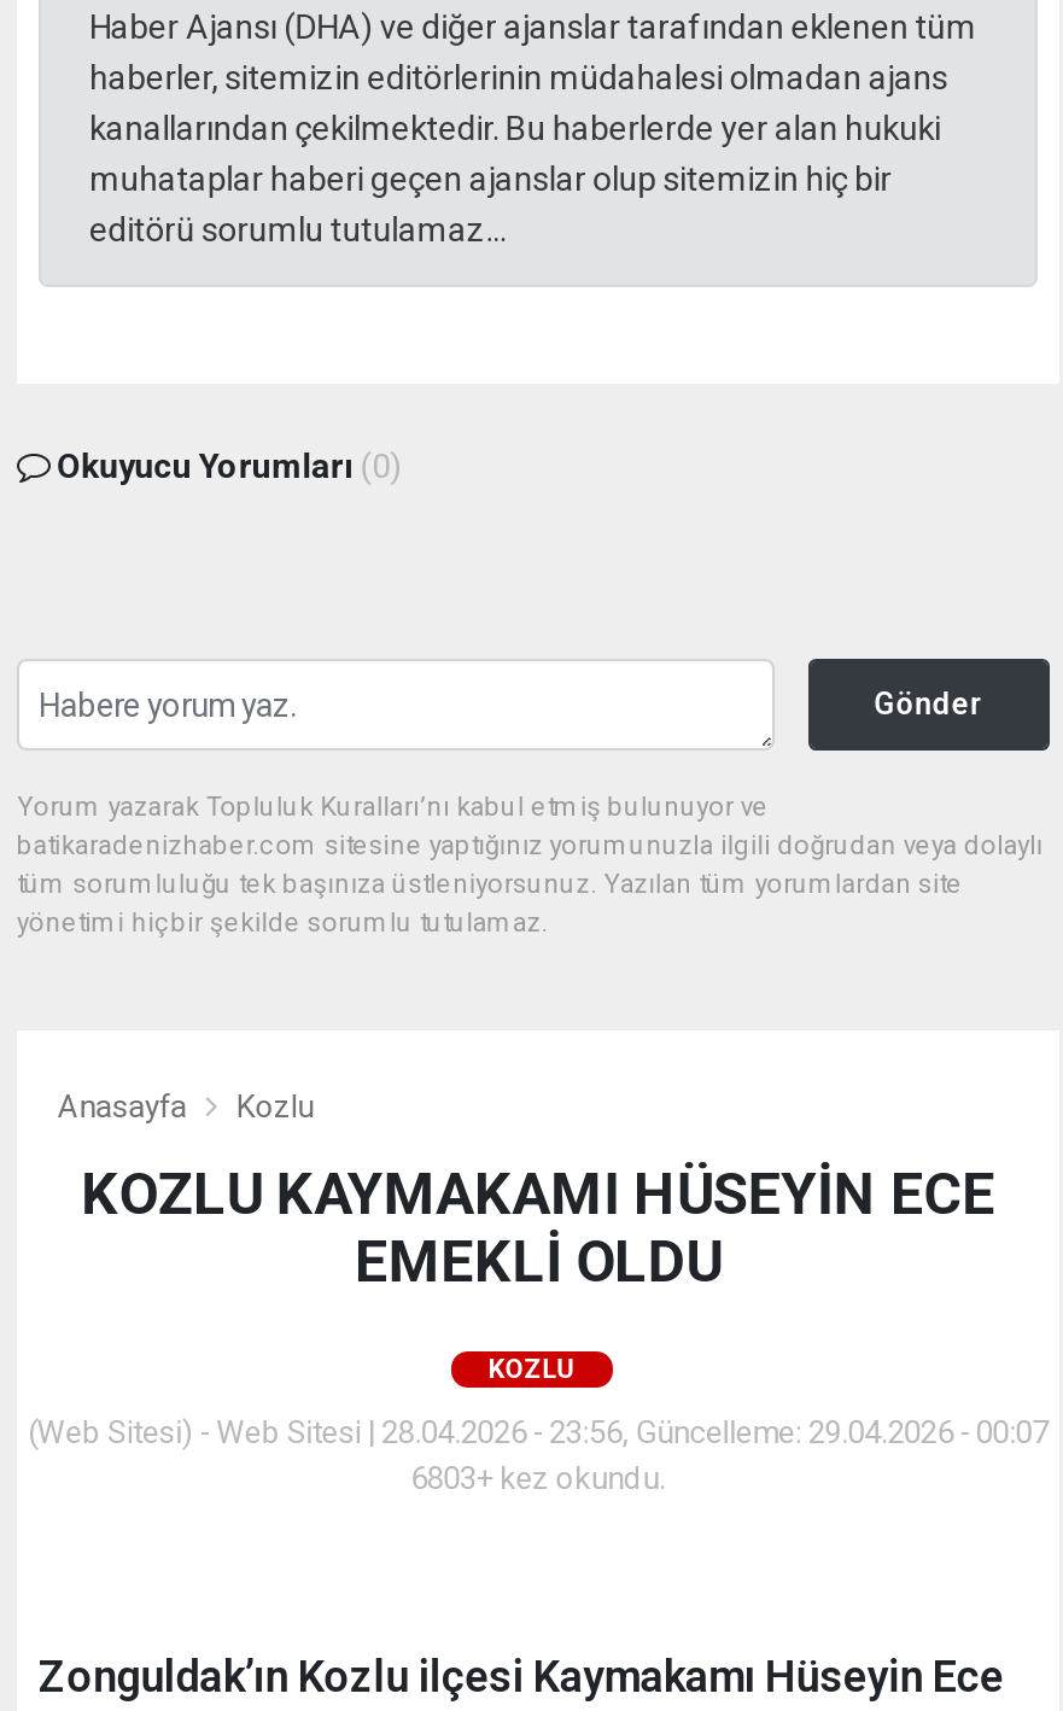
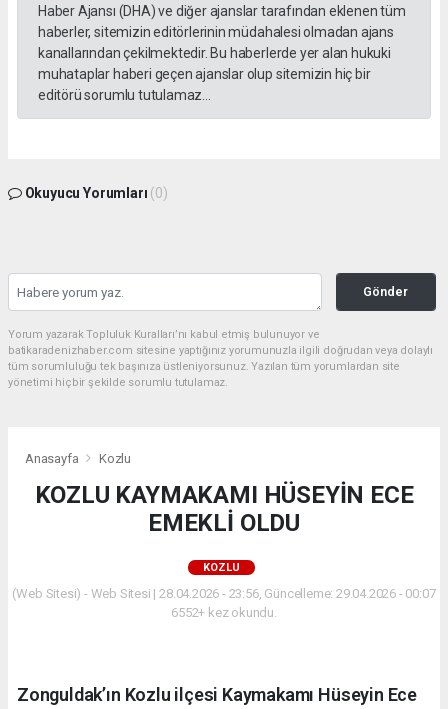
- 6803+ kez okundu.
+ 6552+ kez okundu.
